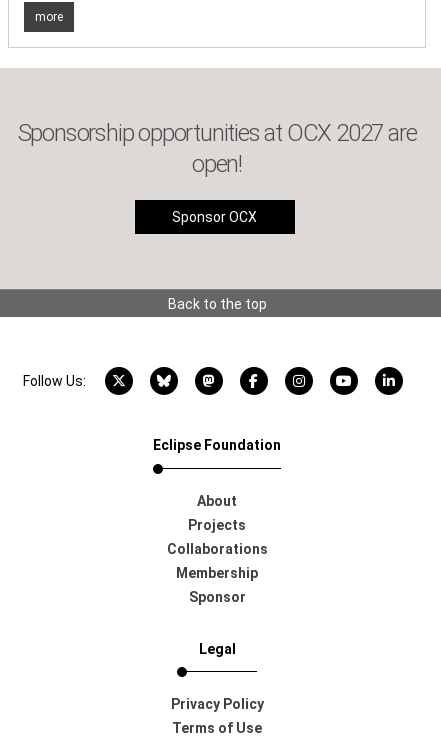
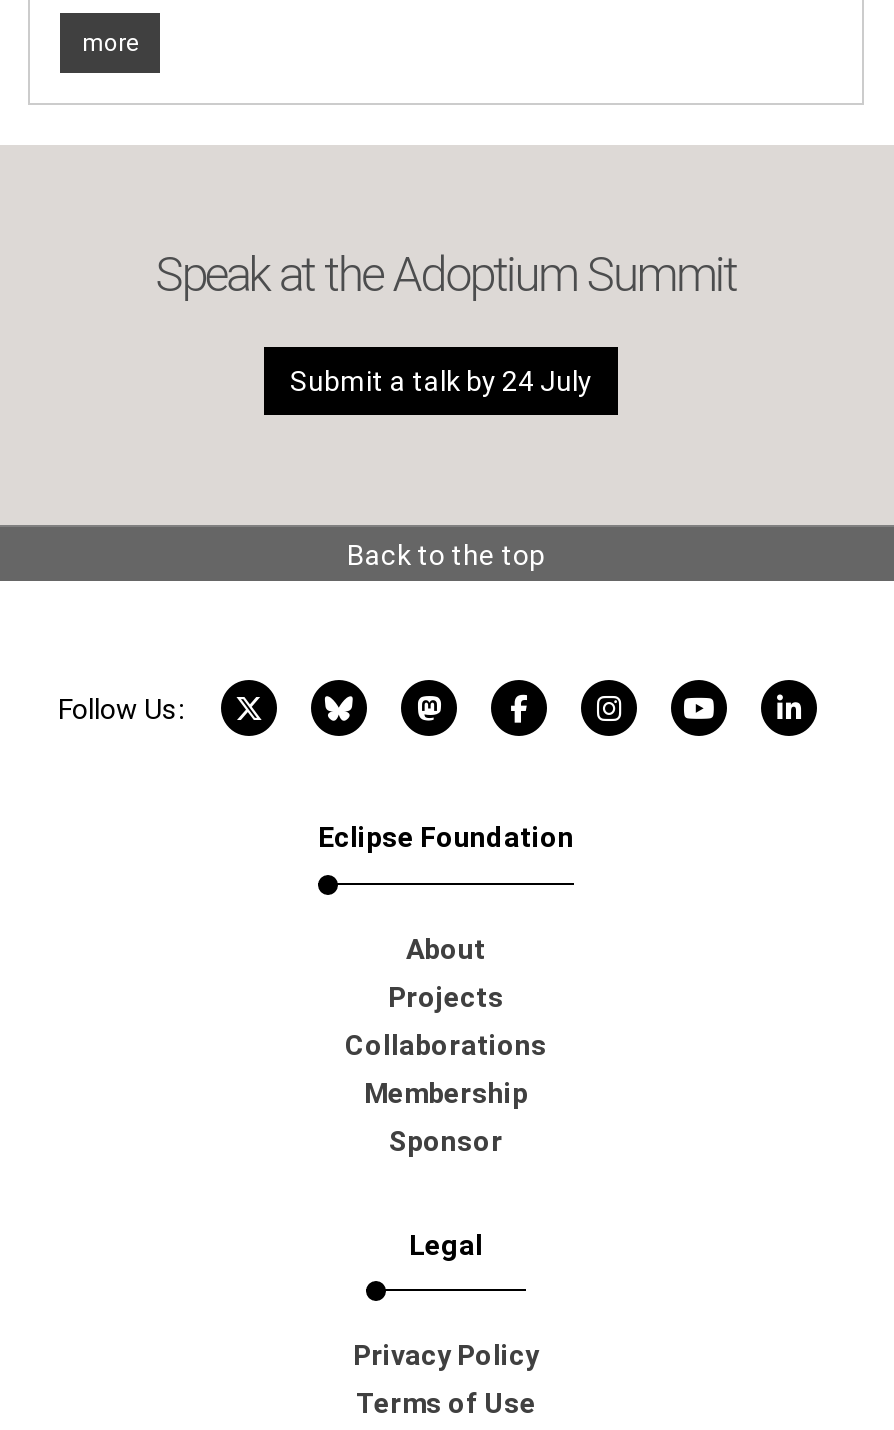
- Sponsorship opportunities at OCX 2027 are
- open!
+ Speak at the Adoptium Summit

- Sponsor OCX
+ Submit a talk by 24 July
